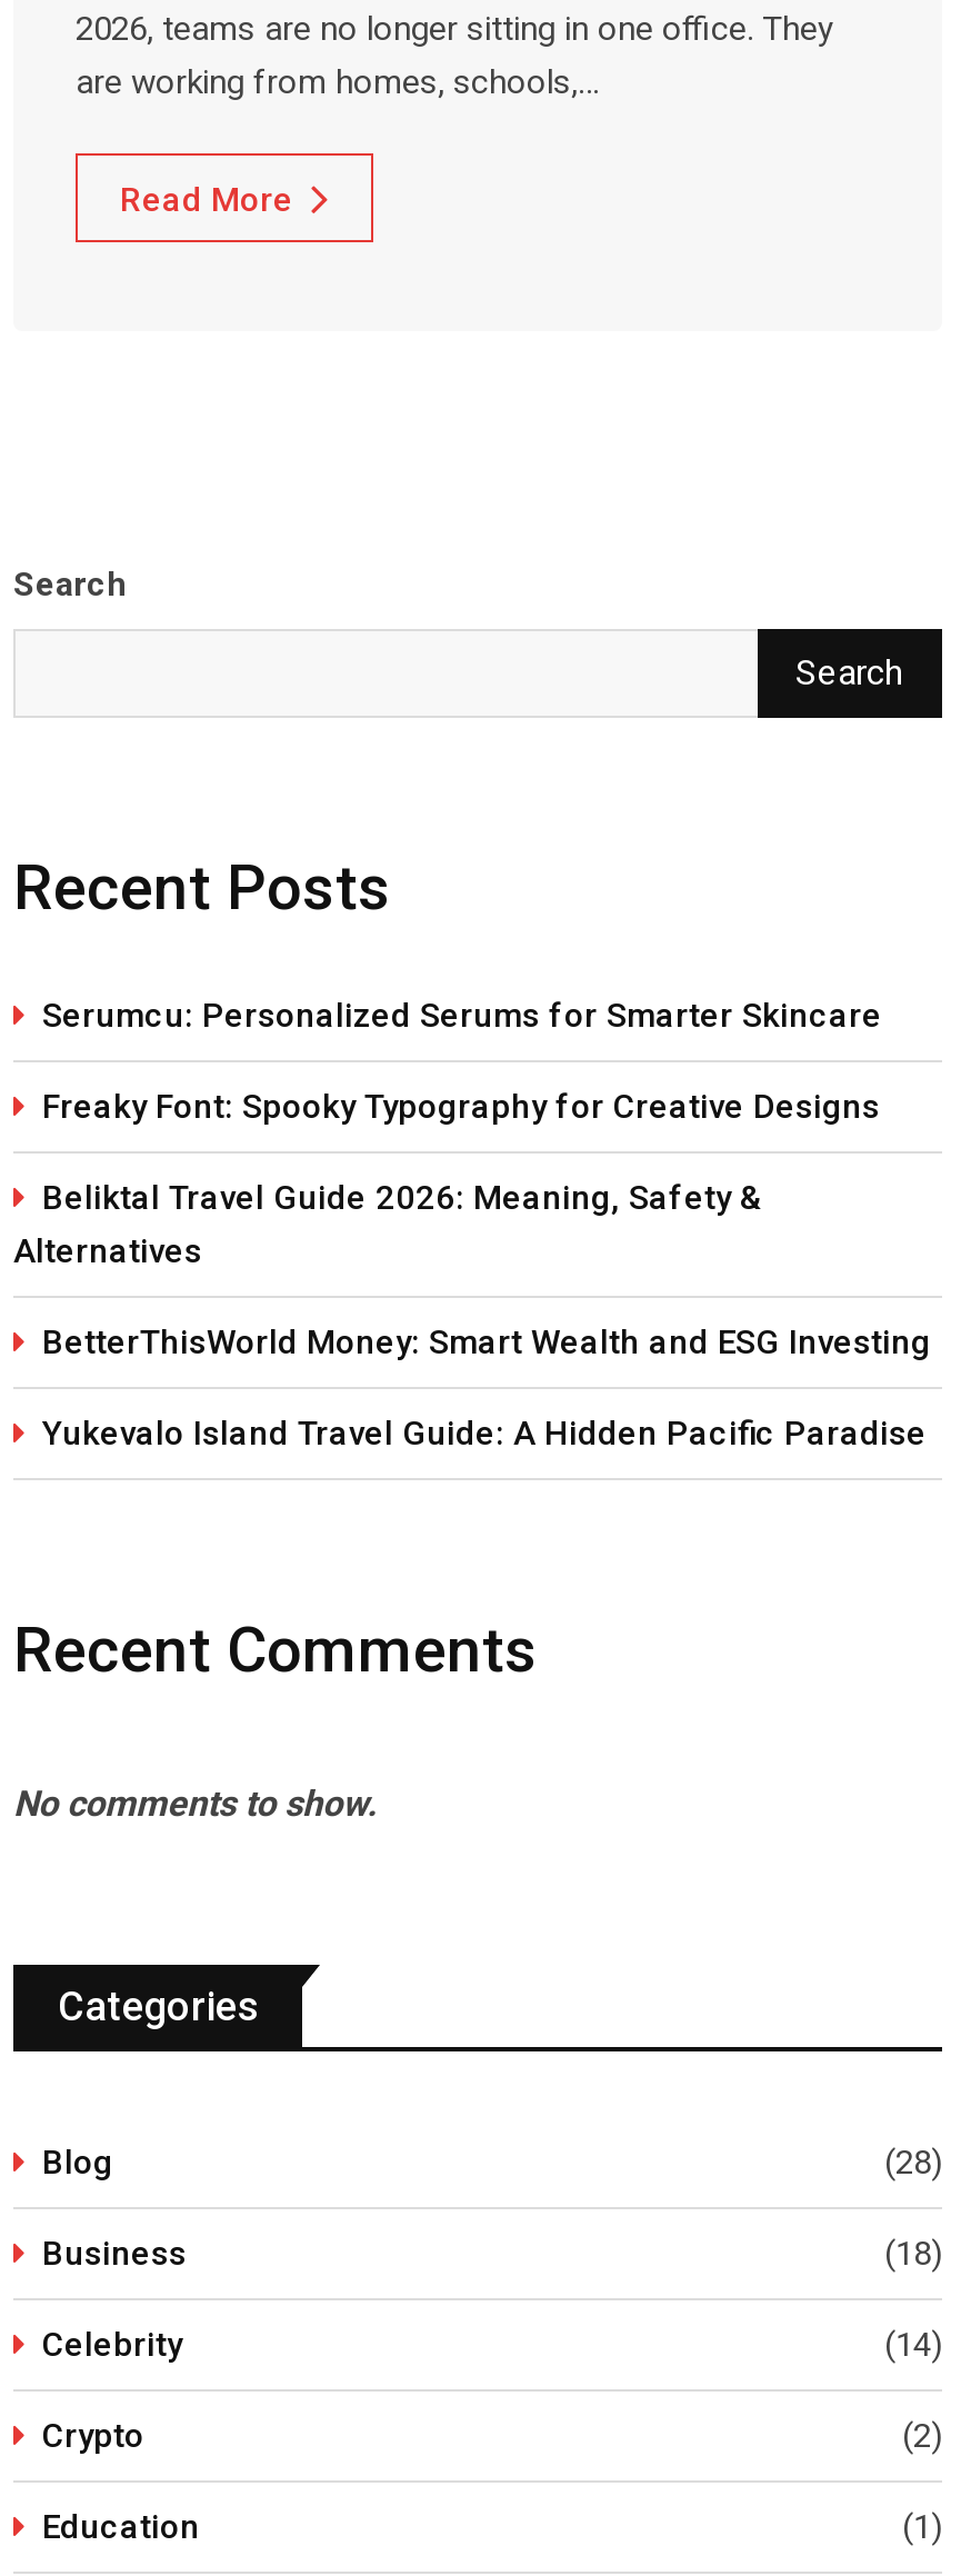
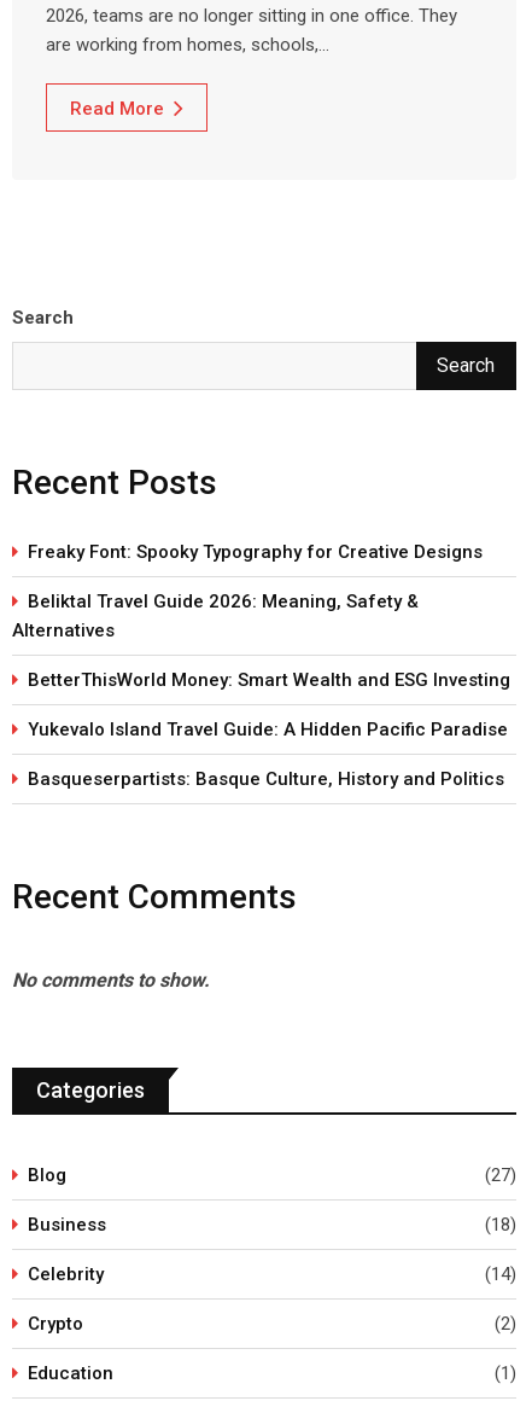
- Serumcu: Personalized Serums for Smarter Skincare

moved up: Freaky Font: Spooky Typography for Creative Designs | Beliktal Travel Guide 2026: Meaning, Safety & | Alternatives | BetterThisWorld Money: Smart Wealth and ESG Investing | Yukevalo Island Travel Guide: A Hidden Pacific Paradise

+ Basqueserpartists: Basque Culture, History and Politics

- (28)
+ (27)
